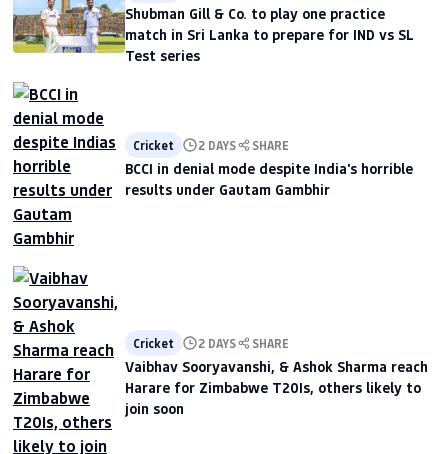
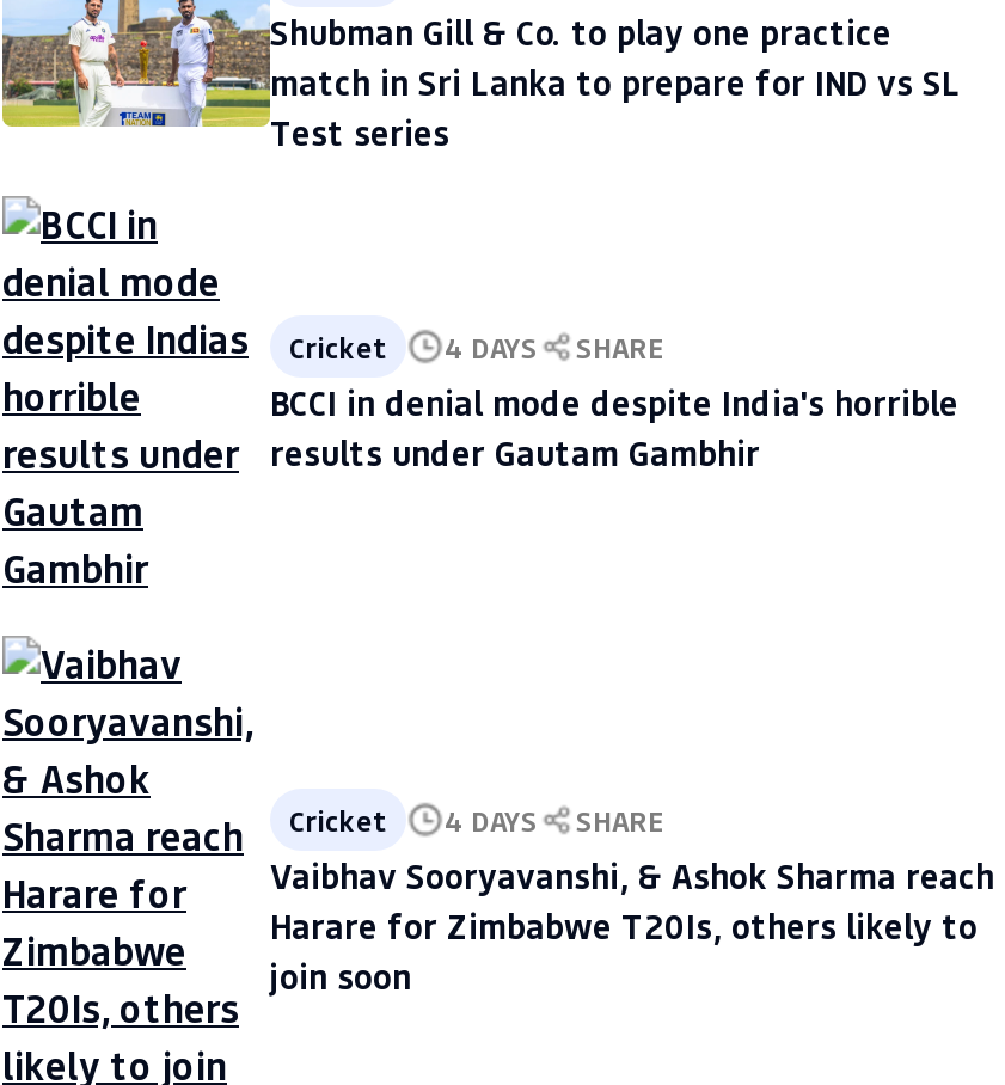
- Cricket 2 DAYS SHARE
+ Cricket 4 DAYS SHARE

- Cricket 2 DAYS SHARE
+ Cricket 4 DAYS SHARE
